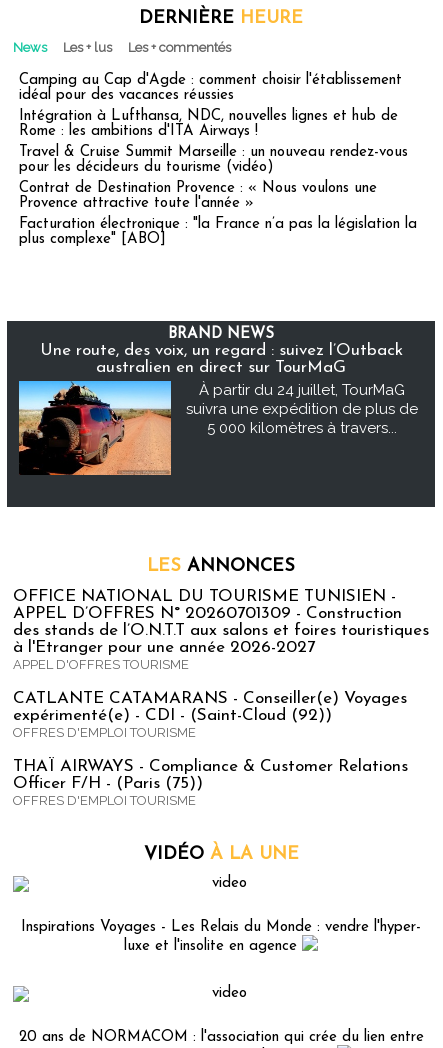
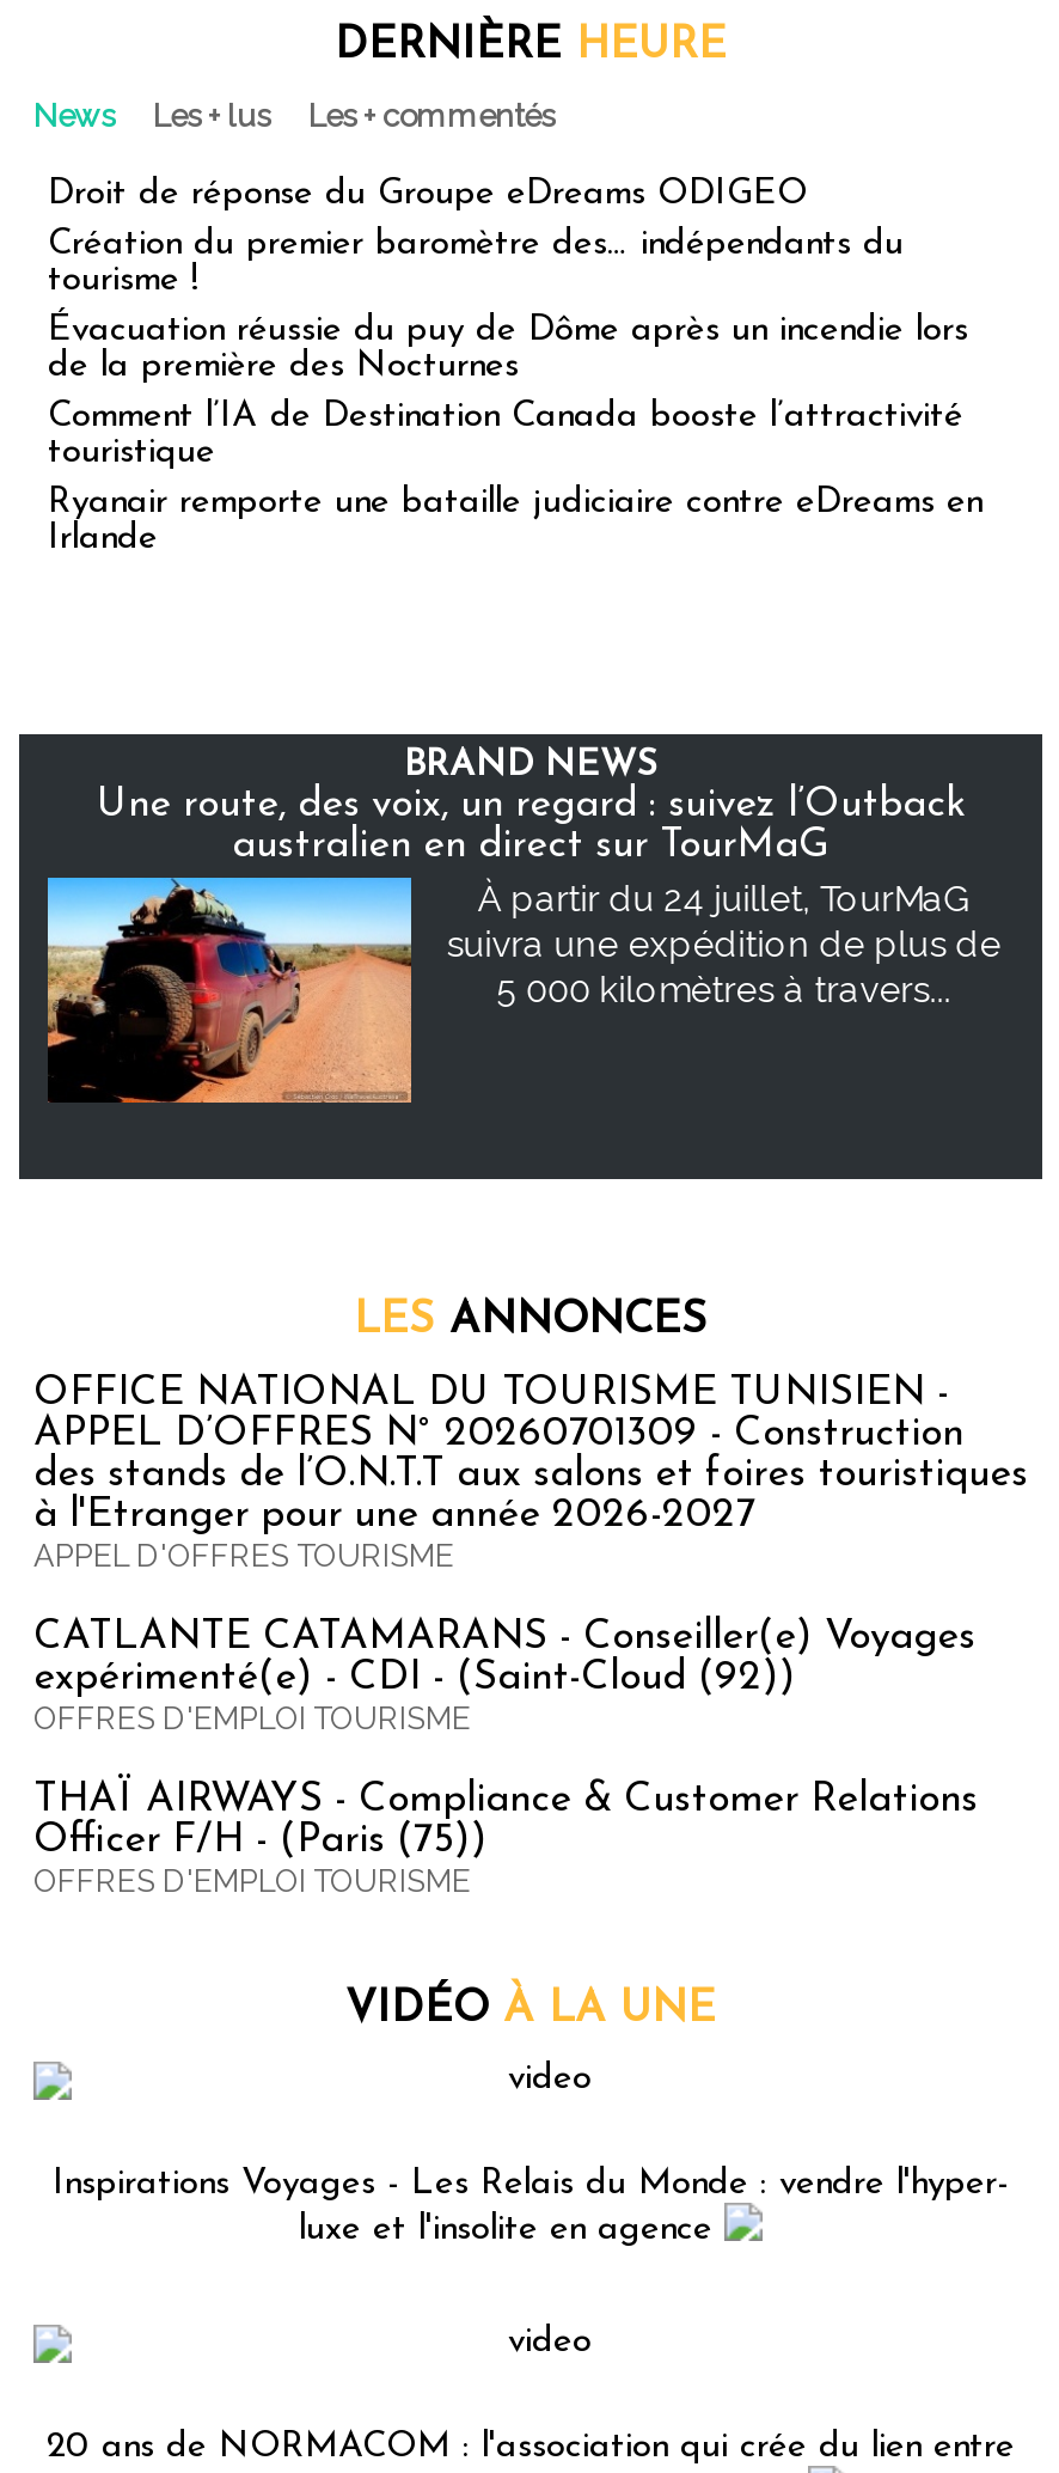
- Camping au Cap d'Agde : comment choisir l'établissement
- idéal pour des vacances réussies
- Intégration à Lufthansa, NDC, nouvelles lignes et hub de
- Rome : les ambitions d'ITA Airways !
- Travel & Cruise Summit Marseille : un nouveau rendez-vous
- pour les décideurs du tourisme (vidéo)
- Contrat de Destination Provence : « Nous voulons une
- Provence attractive toute l'année »
- Facturation électronique : "la France n’a pas la législation la
- plus complexe" [ABO]
+ Droit de réponse du Groupe eDreams ODIGEO
+ Création du premier baromètre des… indépendants du
+ tourisme !
+ Évacuation réussie du puy de Dôme après un incendie lors
+ de la première des Nocturnes
+ Comment l’IA de Destination Canada booste l’attractivité
+ touristique
+ Ryanair remporte une bataille judiciaire contre eDreams en
+ Irlande
